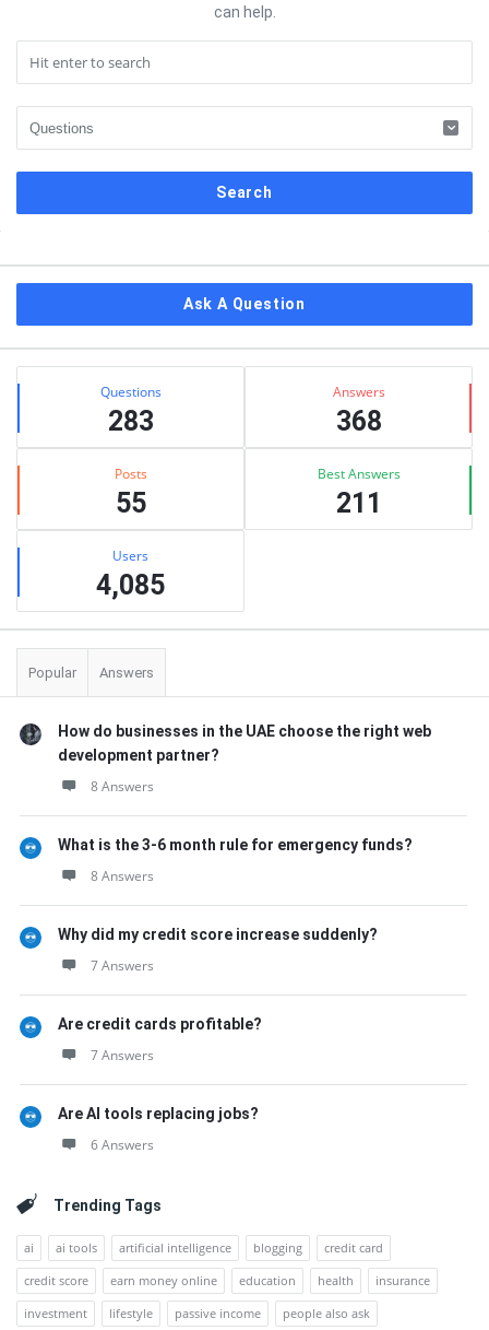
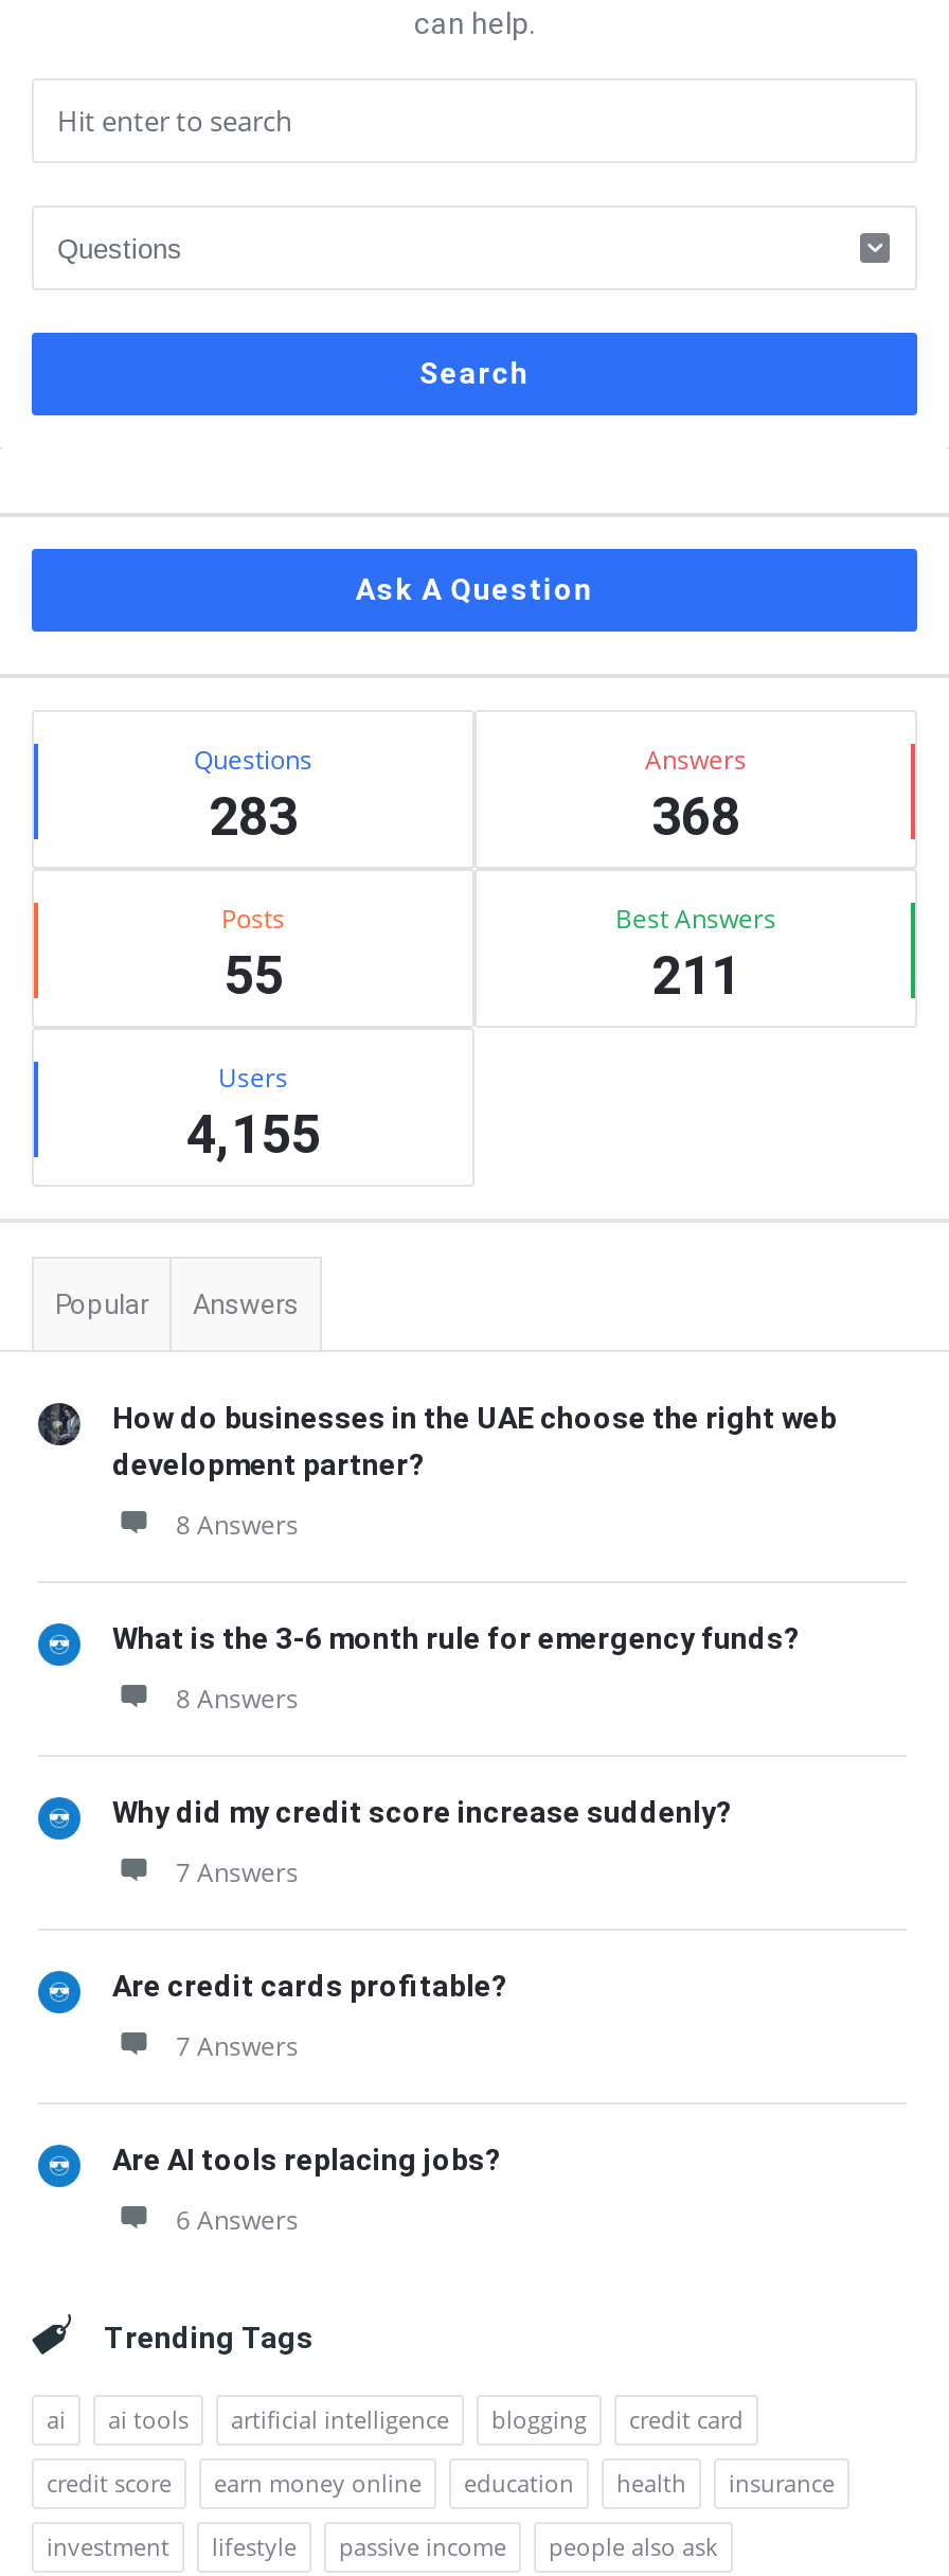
- 4,085
+ 4,155
